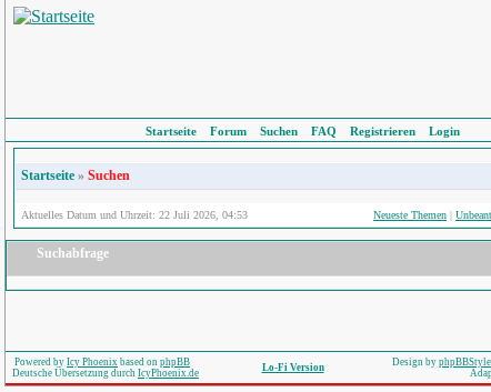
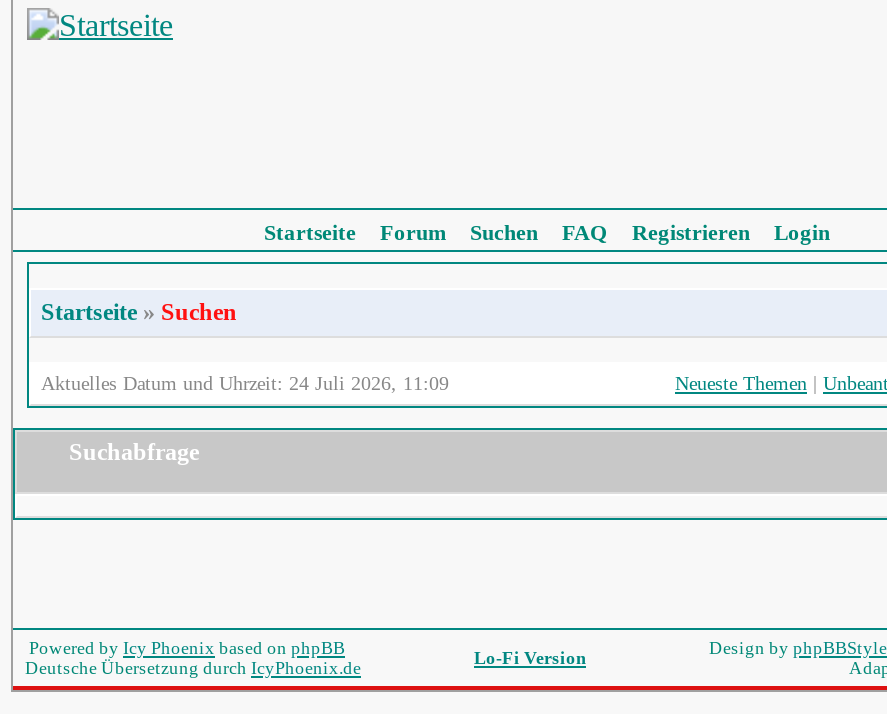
- Aktuelles Datum und Uhrzeit: 22 Juli 2026, 04:53
+ Aktuelles Datum und Uhrzeit: 24 Juli 2026, 11:09
